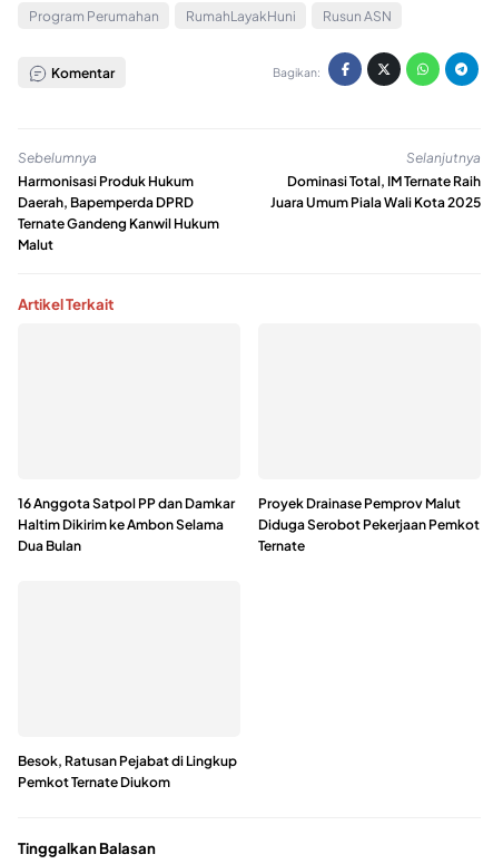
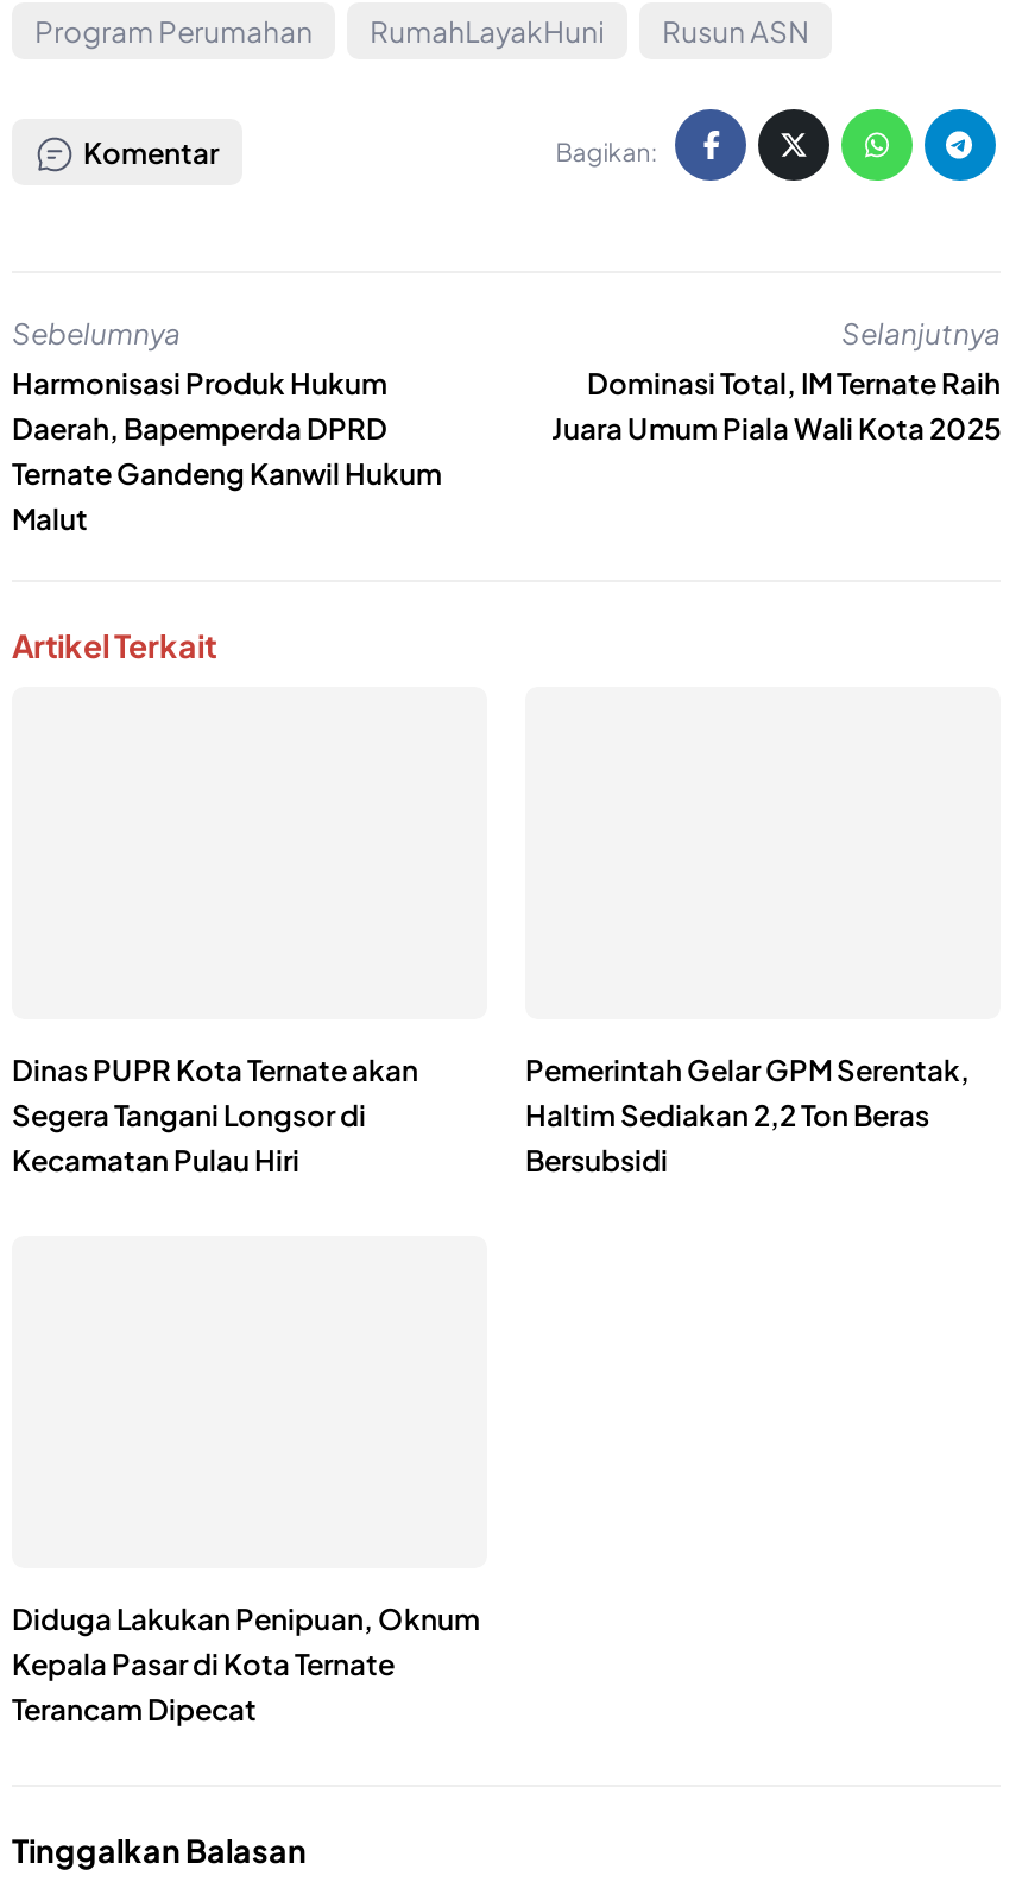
- 16 Anggota Satpol PP dan Damkar
- Haltim Dikirim ke Ambon Selama
- Dua Bulan
+ Dinas PUPR Kota Ternate akan
+ Segera Tangani Longsor di
+ Kecamatan Pulau Hiri

- Proyek Drainase Pemprov Malut
- Diduga Serobot Pekerjaan Pemkot
- Ternate
+ Pemerintah Gelar GPM Serentak,
+ Haltim Sediakan 2,2 Ton Beras
+ Bersubsidi

- Besok, Ratusan Pejabat di Lingkup
- Pemkot Ternate Diukom
+ Diduga Lakukan Penipuan, Oknum
+ Kepala Pasar di Kota Ternate
+ Terancam Dipecat
